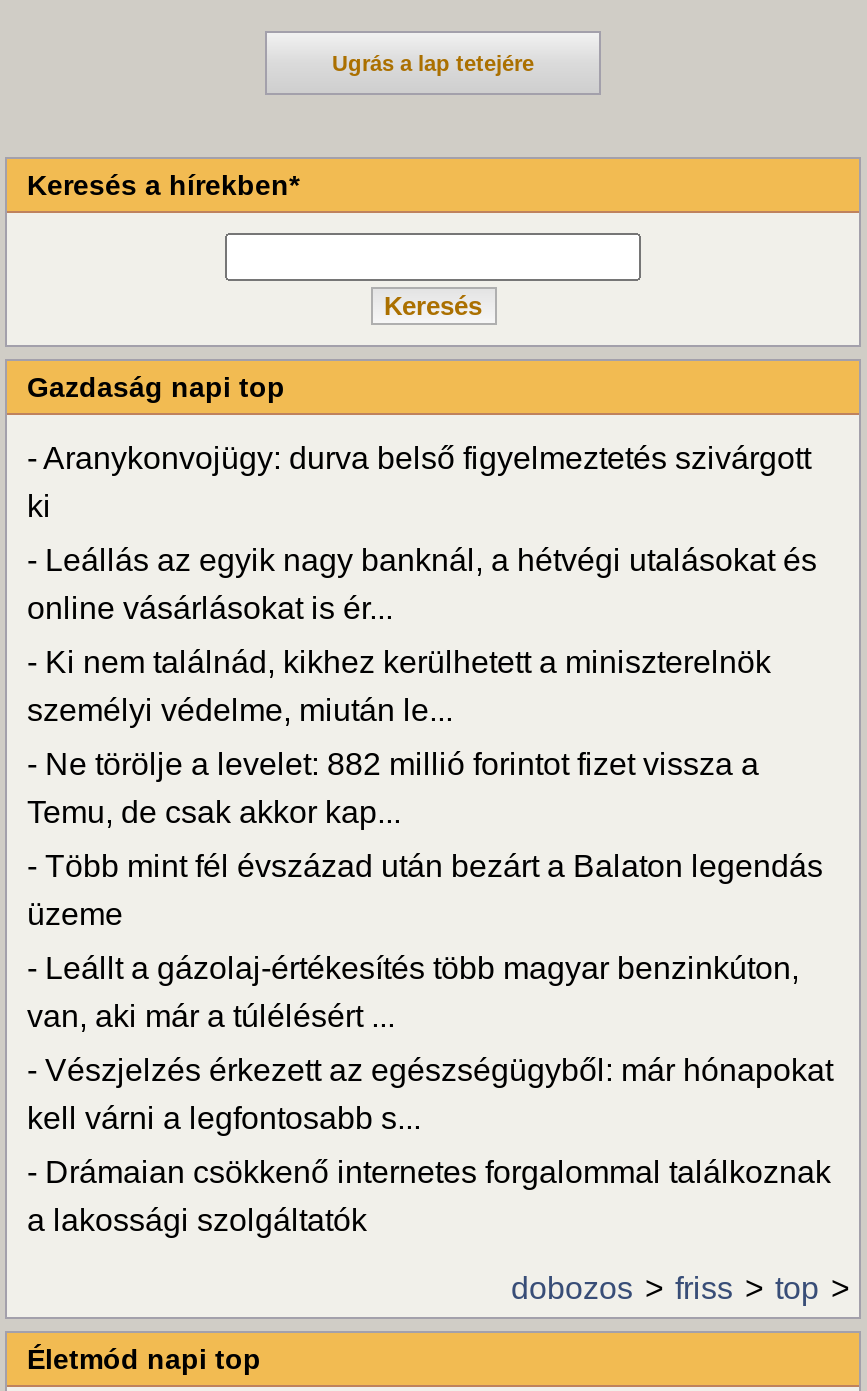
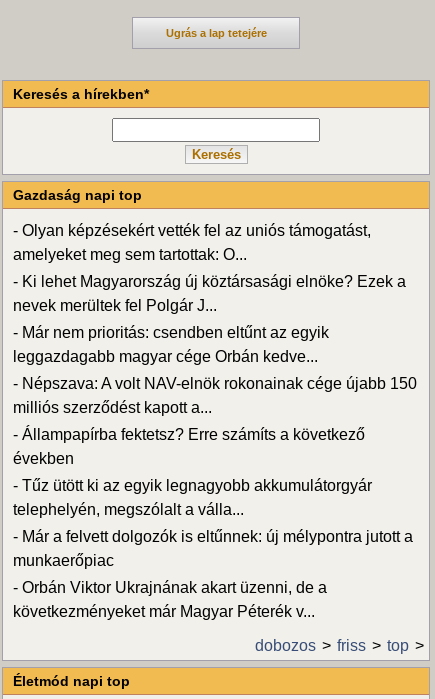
- - Aranykonvojügy: durva belső figyelmeztetés szivárgott
- ki
+ - Olyan képzésekért vették fel az uniós támogatást,
+ amelyeket meg sem tartottak: O...

- - Leállás az egyik nagy banknál, a hétvégi utalásokat és
- online vásárlásokat is ér...
+ - Ki lehet Magyarország új köztársasági elnöke? Ezek a
+ nevek merültek fel Polgár J...

- - Ki nem találnád, kikhez kerülhetett a miniszterelnök
- személyi védelme, miután le...
+ - Már nem prioritás: csendben eltűnt az egyik
+ leggazdagabb magyar cége Orbán kedve...

- - Ne törölje a levelet: 882 millió forintot fizet vissza a
- Temu, de csak akkor kap...
+ - Népszava: A volt NAV-elnök rokonainak cége újabb 150
+ milliós szerződést kapott a...

- - Több mint fél évszázad után bezárt a Balaton legendás
- üzeme
+ - Állampapírba fektetsz? Erre számíts a következő
+ években

- - Leállt a gázolaj-értékesítés több magyar benzinkúton,
- van, aki már a túlélésért ...
+ - Tűz ütött ki az egyik legnagyobb akkumulátorgyár
+ telephelyén, megszólalt a válla...

- - Vészjelzés érkezett az egészségügyből: már hónapokat
- kell várni a legfontosabb s...
+ - Már a felvett dolgozók is eltűnnek: új mélypontra jutott a
+ munkaerőpiac

- - Drámaian csökkenő internetes forgalommal találkoznak
- a lakossági szolgáltatók
+ - Orbán Viktor Ukrajnának akart üzenni, de a
+ következményeket már Magyar Péterék v...
